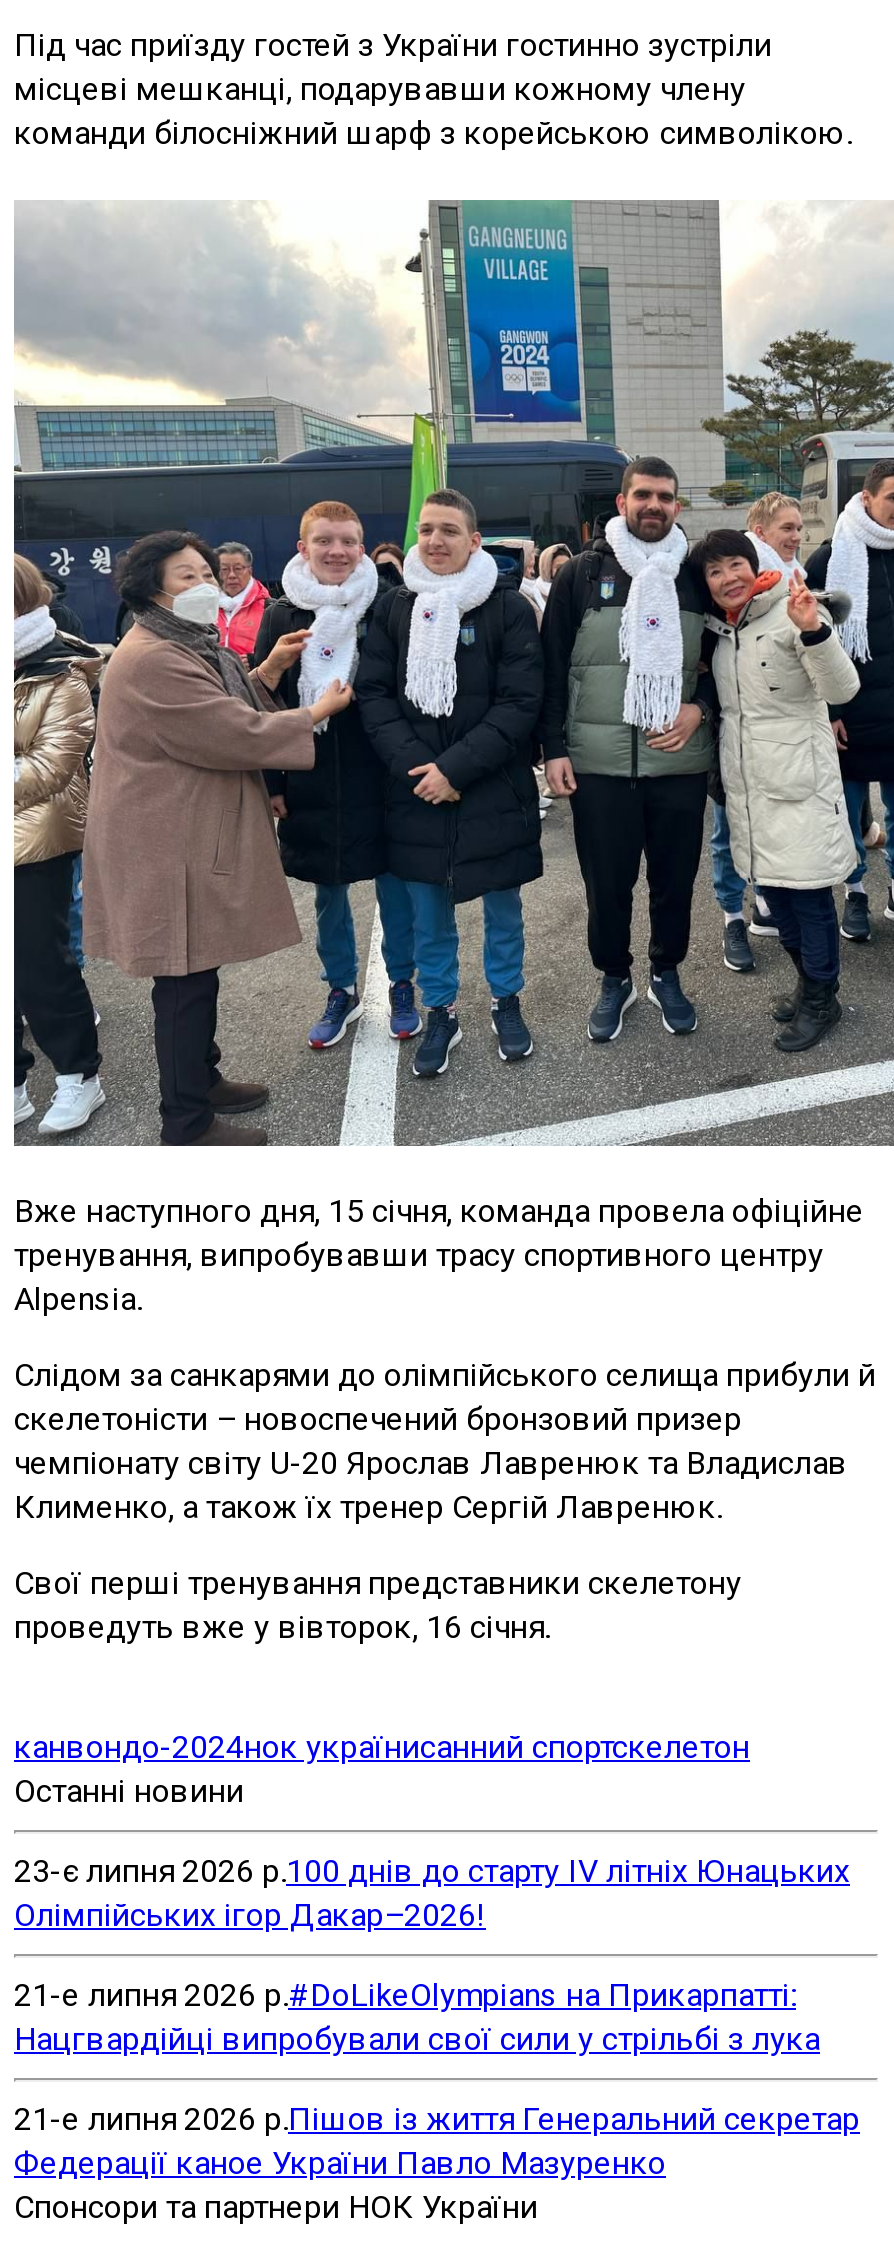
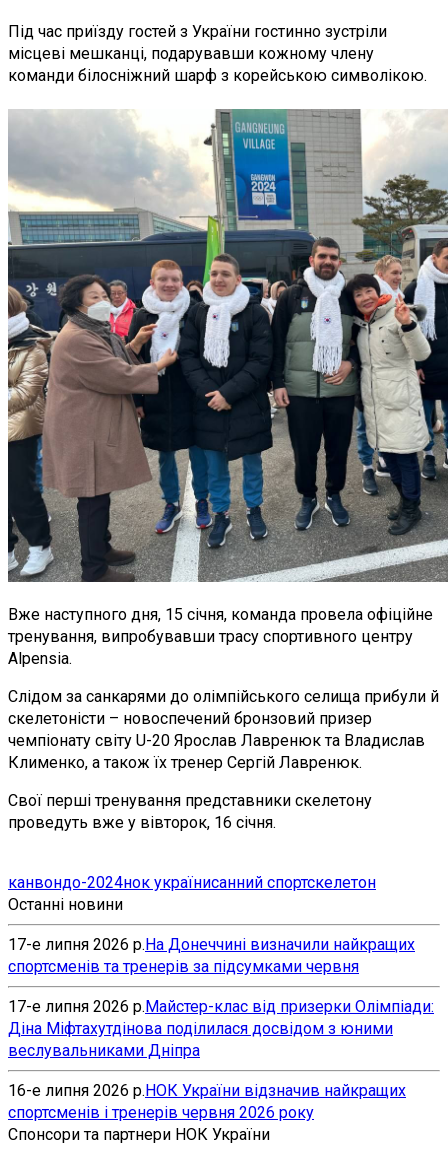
- 23-є липня 2026 р.100 днів до старту IV літніх Юнацьких
- Олімпійських ігор Дакар–2026!
+ 17-е липня 2026 р.На Донеччині визначили найкращих
+ спортсменів та тренерів за підсумками червня

- 21-е липня 2026 р.#DoLikeOlympians на Прикарпатті:
- Нацгвардійці випробували свої сили у стрільбі з лука
+ 17-е липня 2026 р. Майстер-клас від призерки Олімпіади:
+ Діна Міфтахутдінова поділилася досвідом з юними
+ веслувальниками Дніпра

- 21-е липня 2026 р.Пішов із життя Генеральний секретар
- Федерації каное України Павло Мазуренко
+ 16-е липня 2026 р.НОК України відзначив найкращих
+ спортсменів і тренерів червня 2026 року
